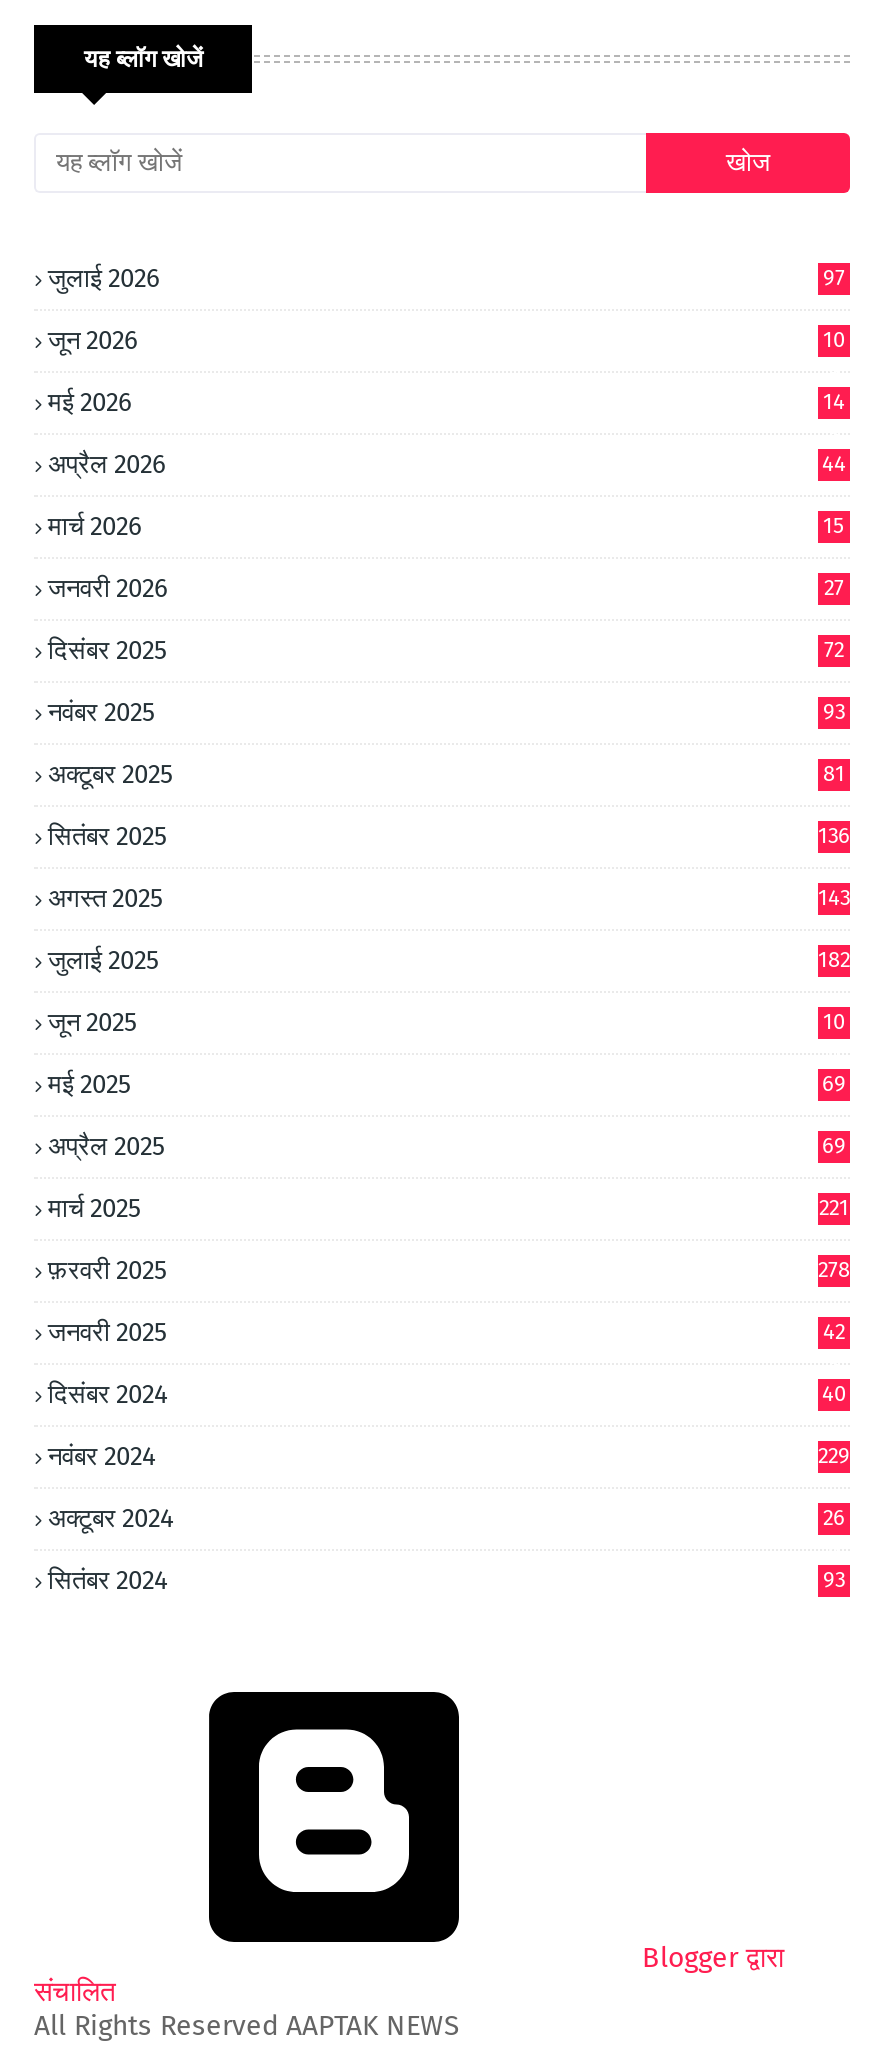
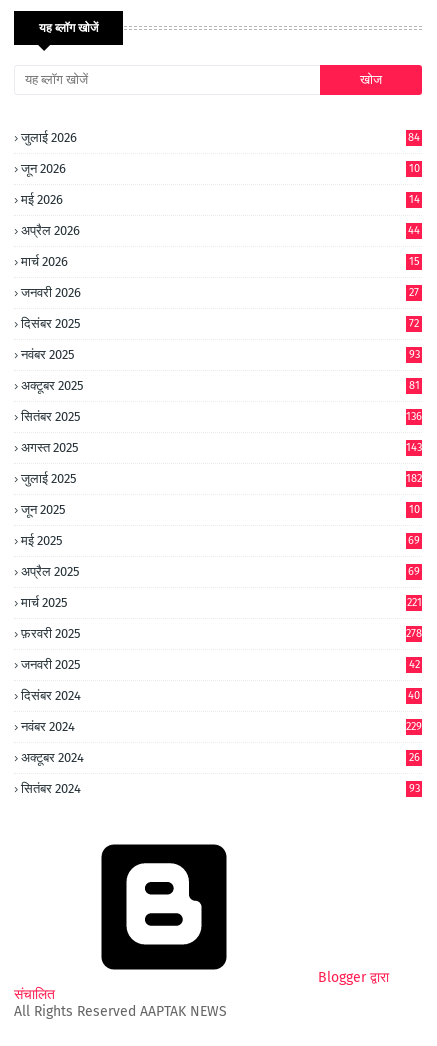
- 97
+ 84
